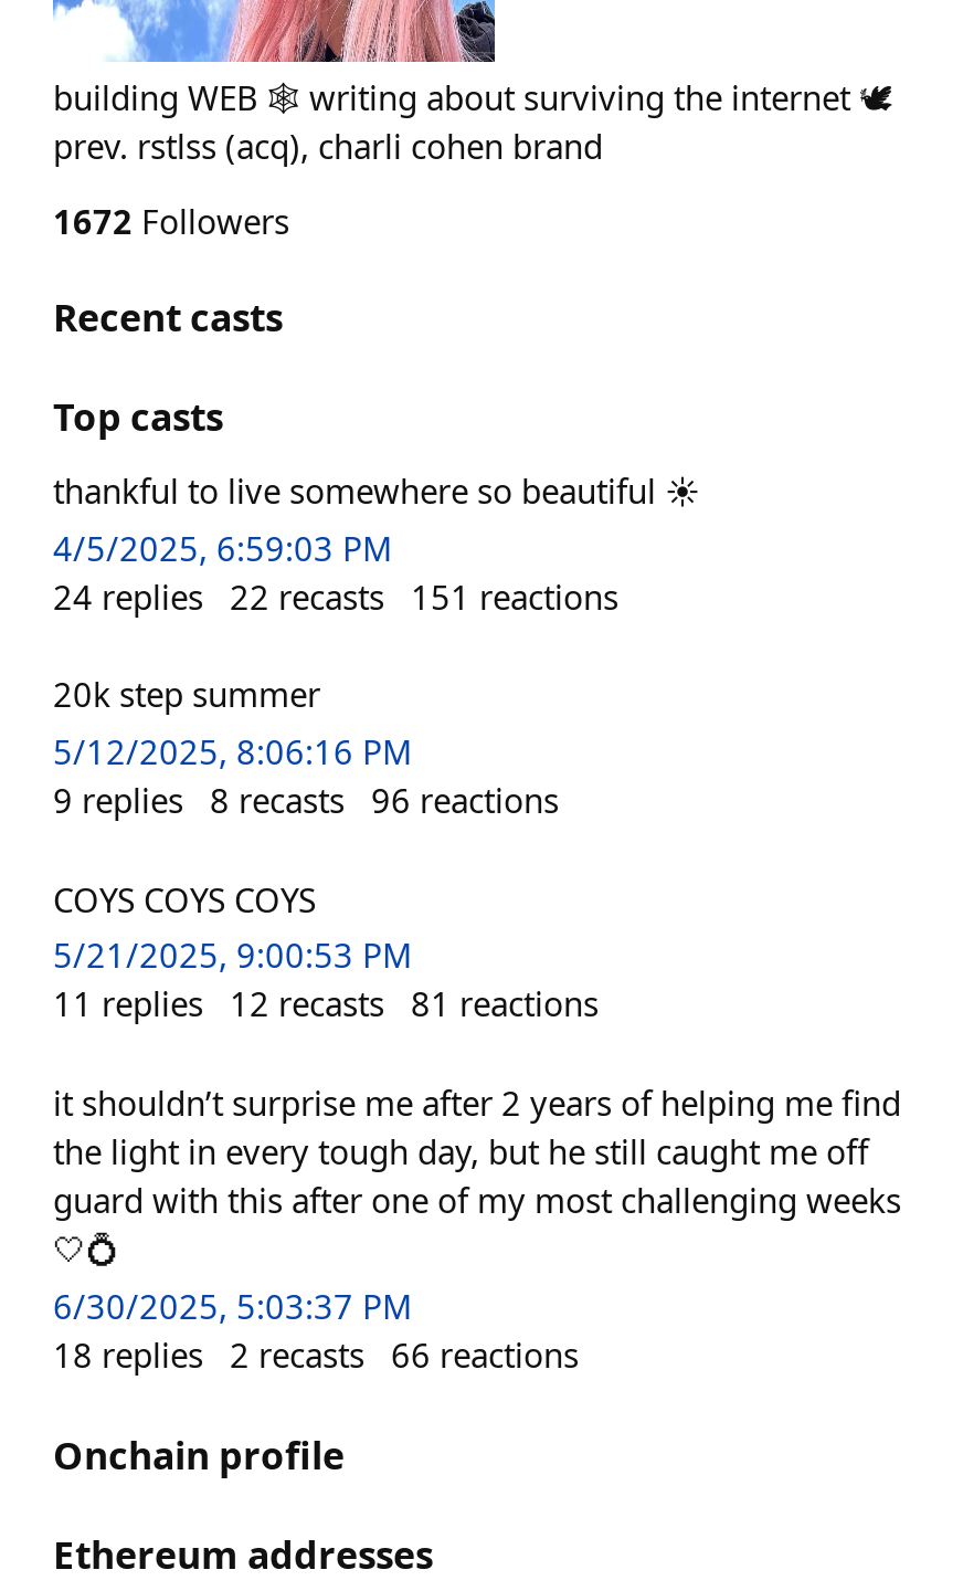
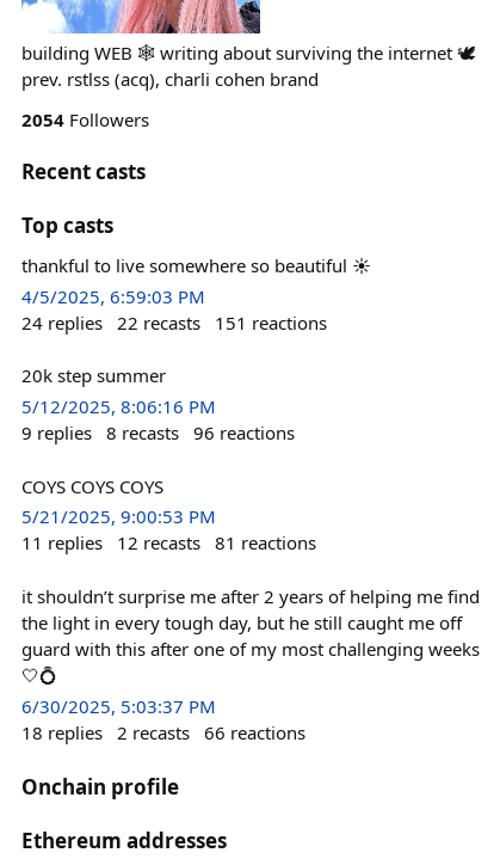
- 1672 Followers
+ 2054 Followers
